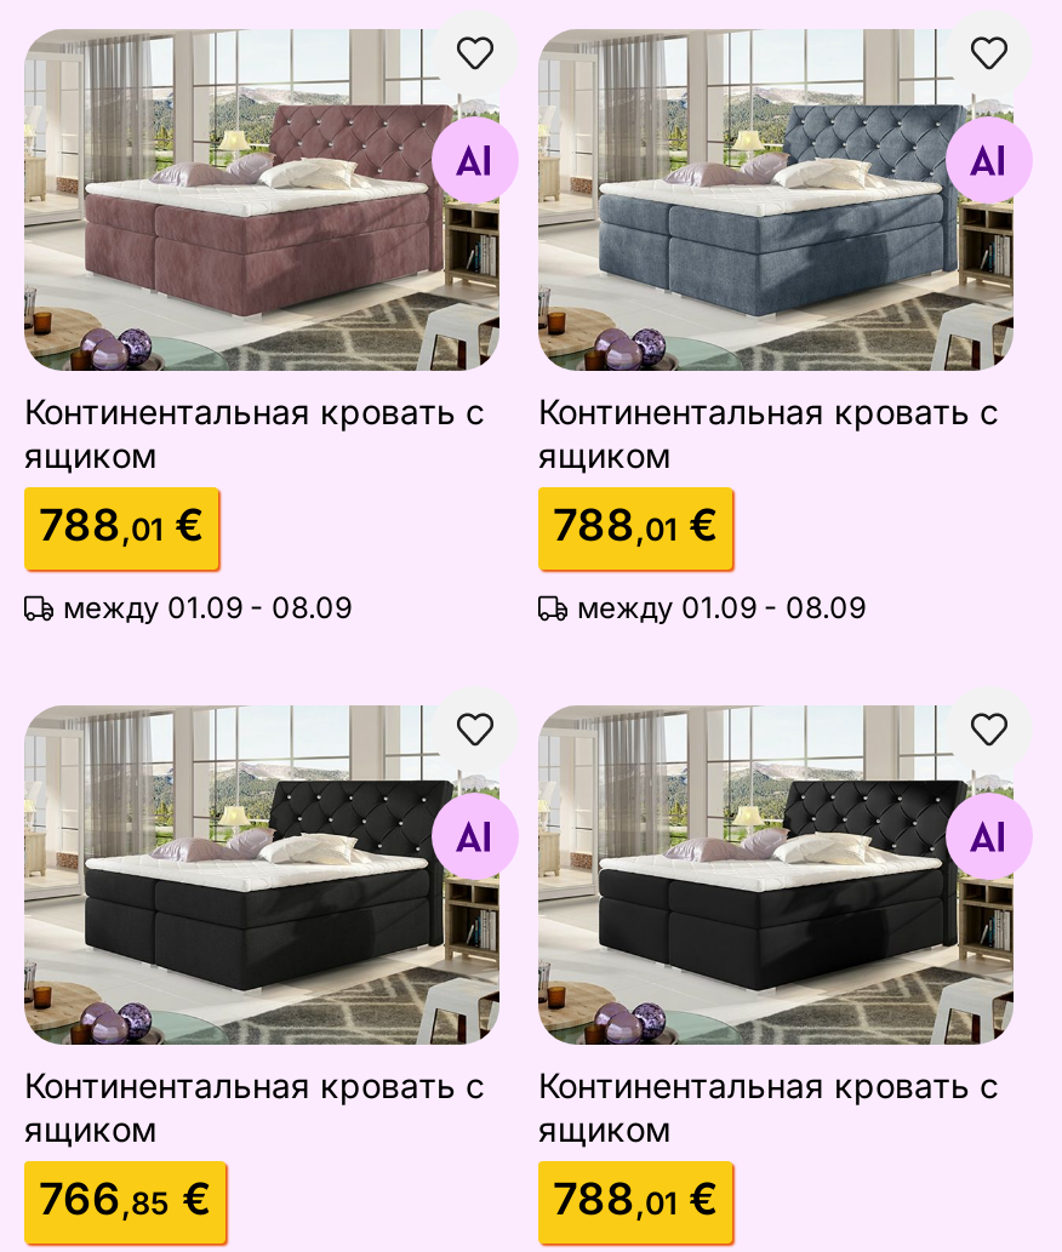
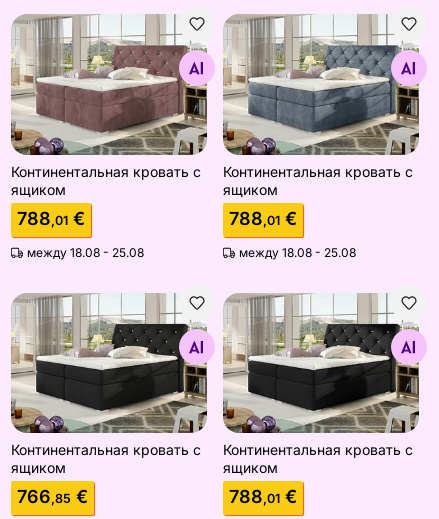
- между 01.09 - 08.09
+ между 18.08 - 25.08

- между 01.09 - 08.09
+ между 18.08 - 25.08
